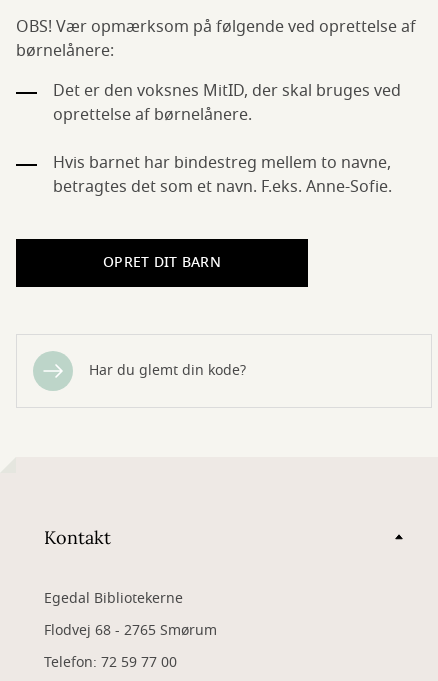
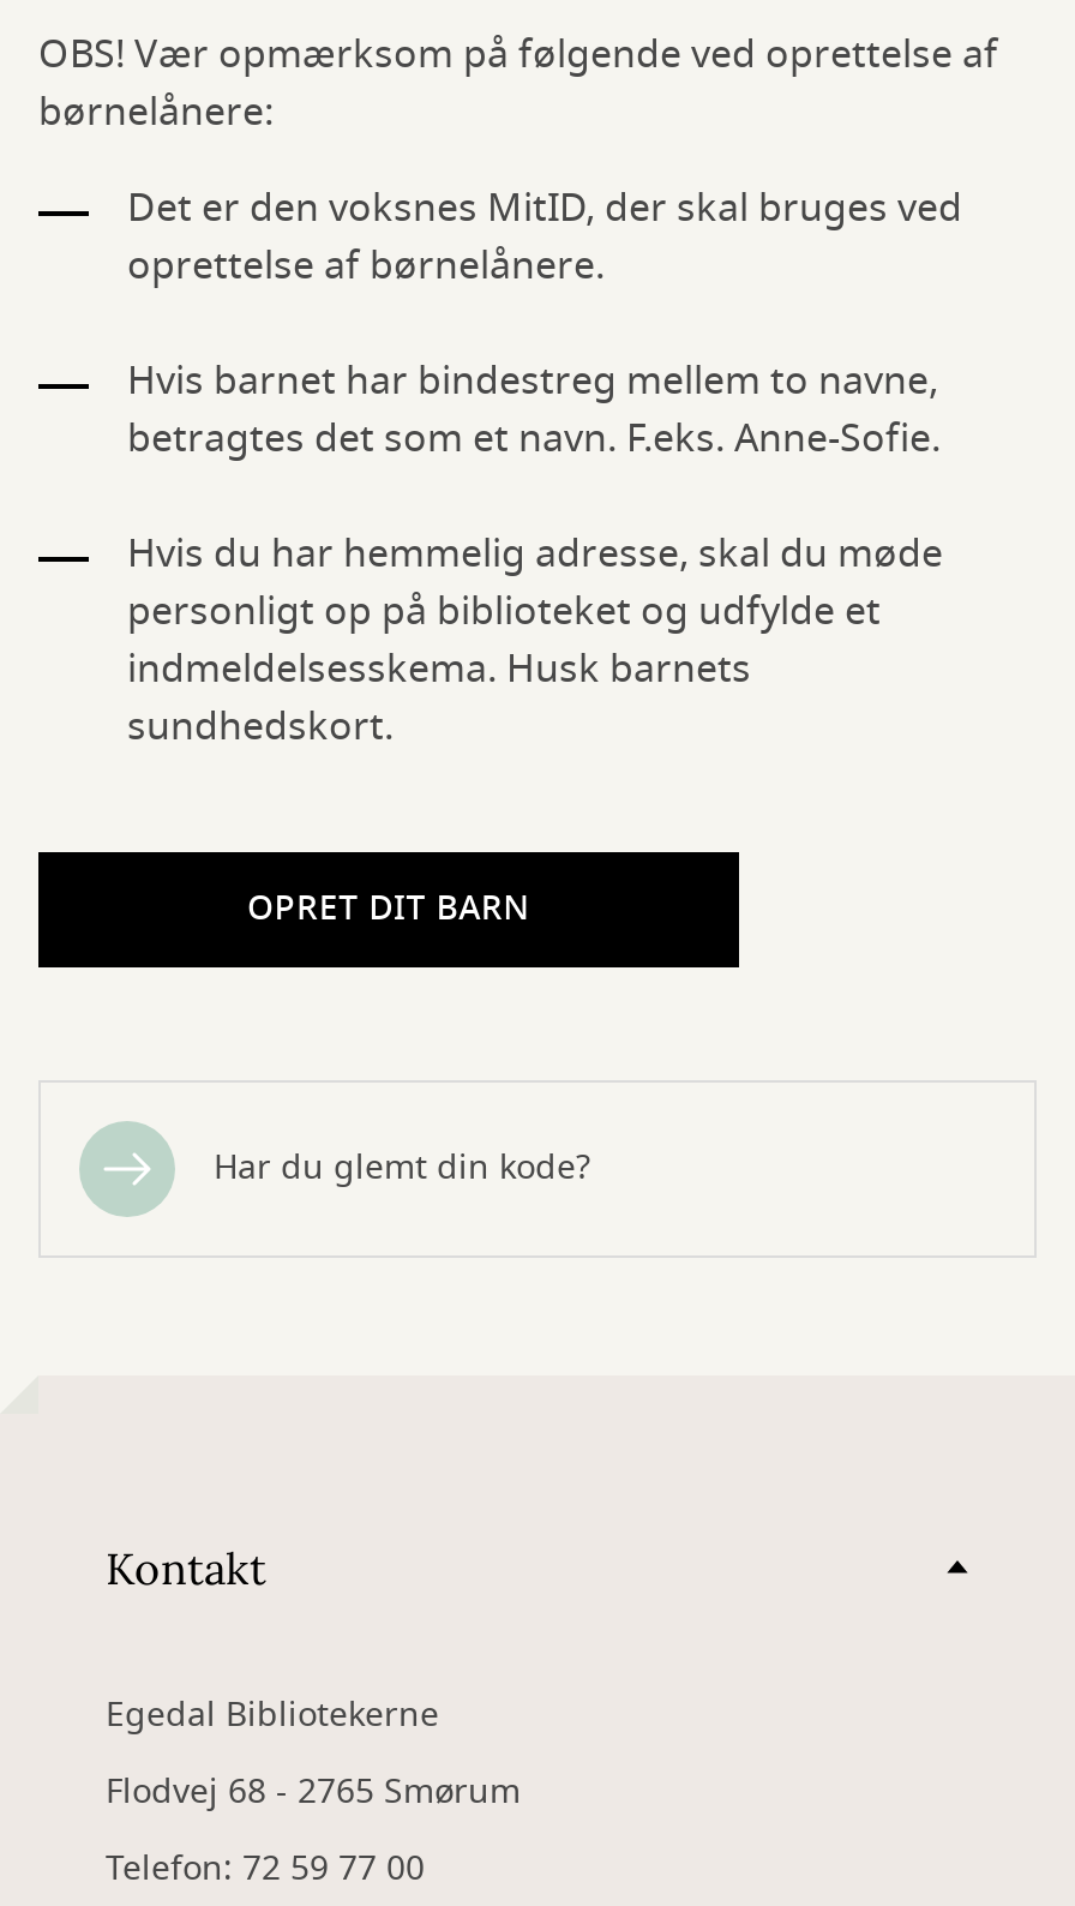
+ Hvis du har hemmelig adresse, skal du møde
+ personligt op på biblioteket og udfylde et
+ indmeldelsesskema. Husk barnets
+ sundhedskort.
